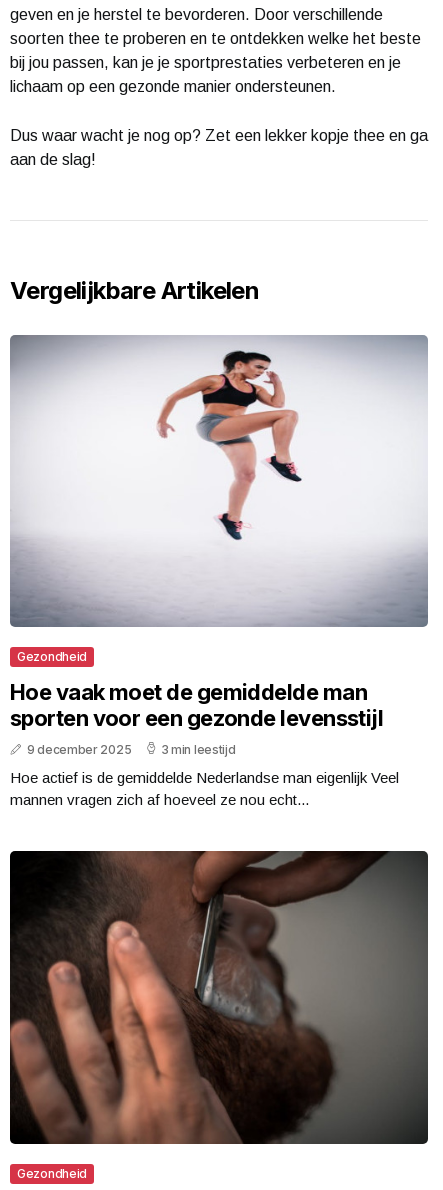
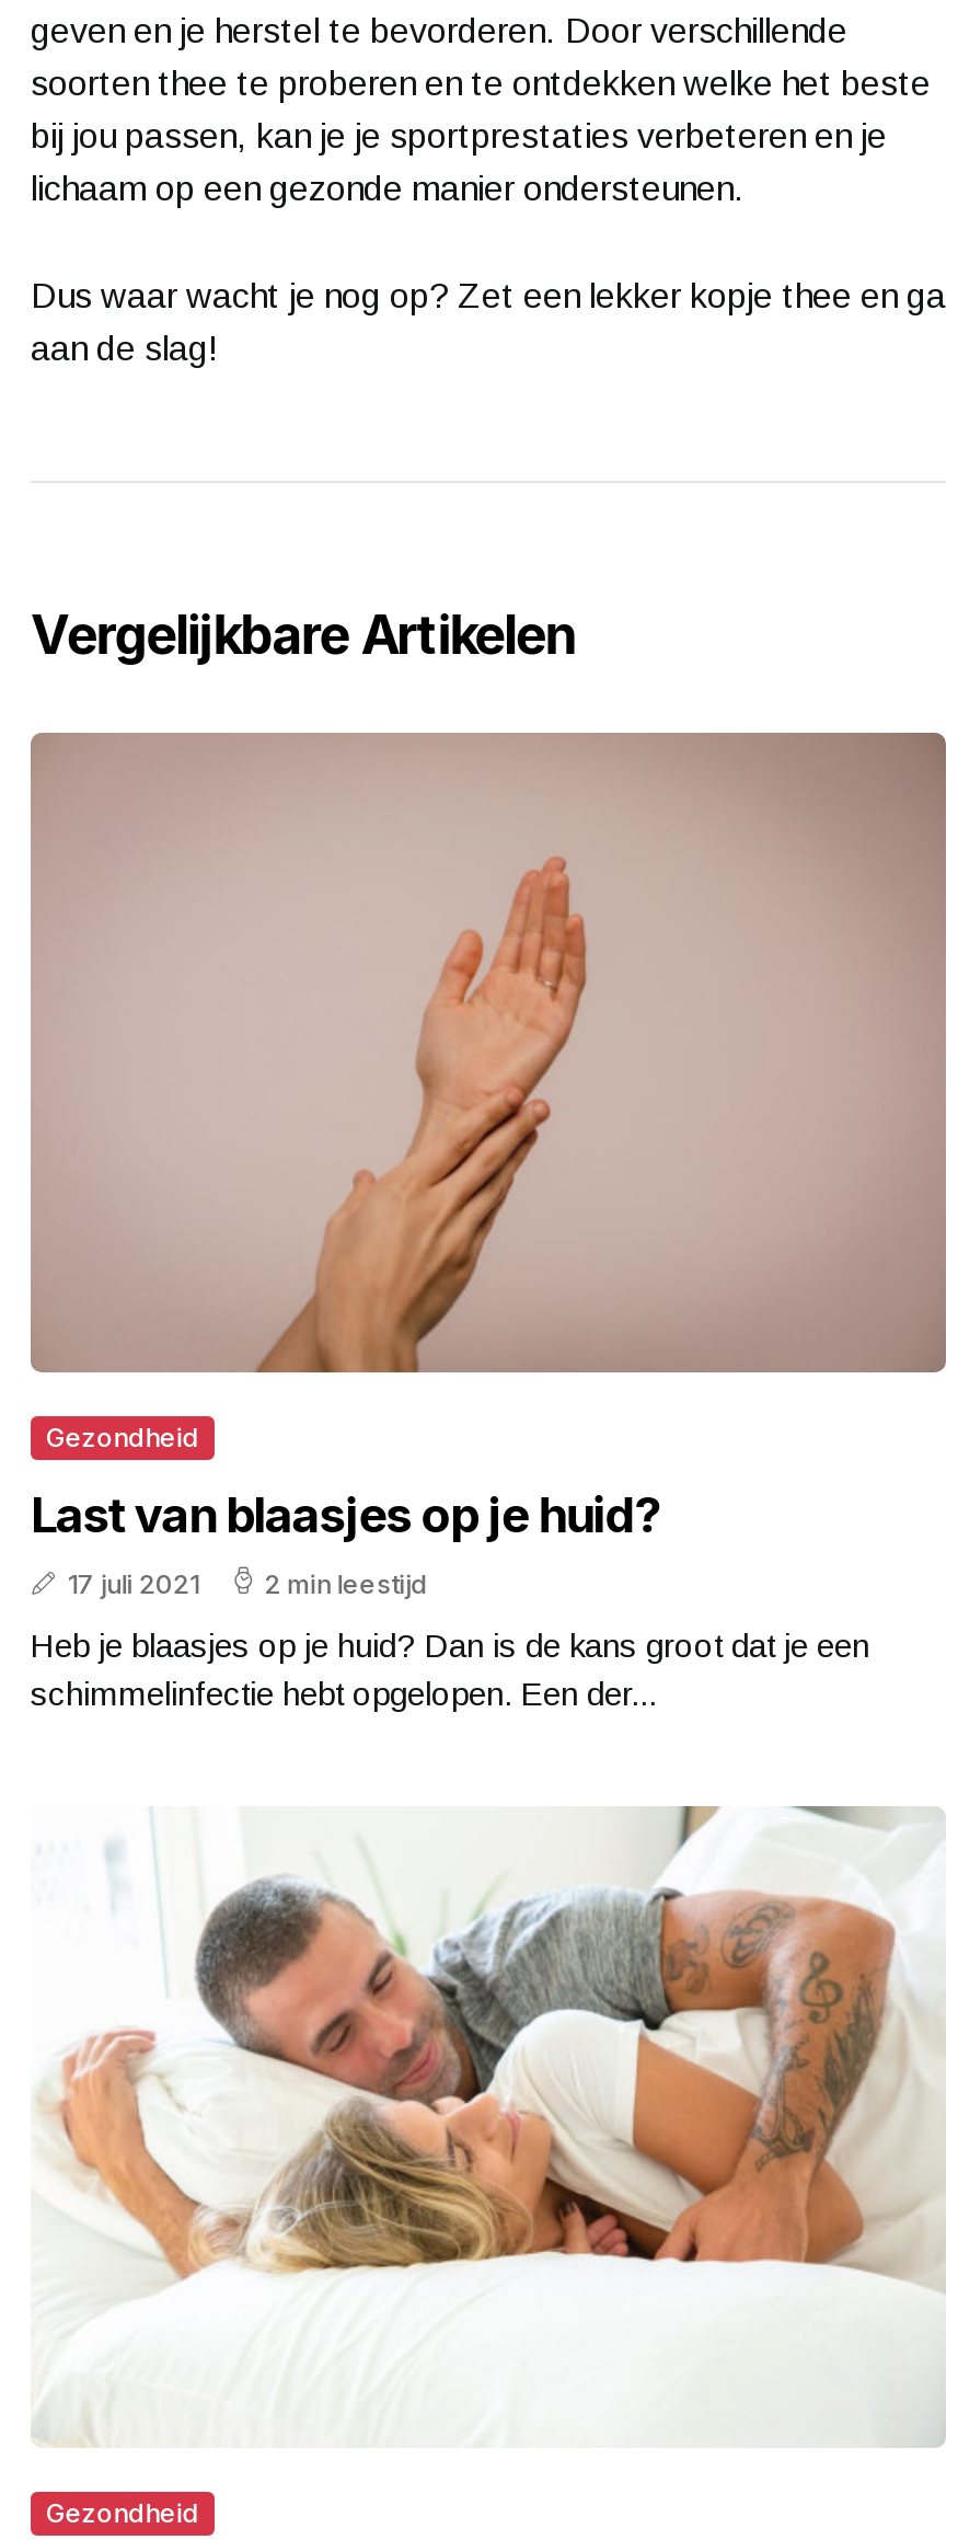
- [image]
+ [image]

- Hoe vaak moet de gemiddelde man
- sporten voor een gezonde levensstijl
- 9 december 2025
- 3 min leestijd
+ Last van blaasjes op je huid?
+ 17 juli 2021
+ 2 min leestijd

- Hoe actief is de gemiddelde Nederlandse man eigenlijk Veel
- mannen vragen zich af hoeveel ze nou echt...
+ Heb je blaasjes op je huid? Dan is de kans groot dat je een
+ schimmelinfectie hebt opgelopen. Een der...

- [image]
+ [image]
